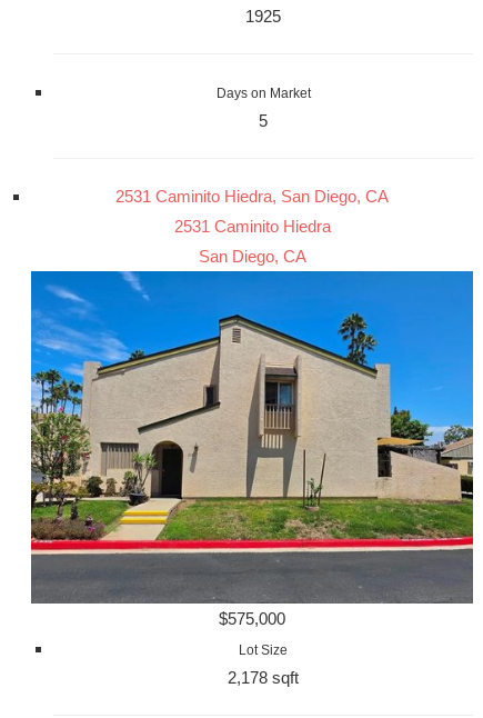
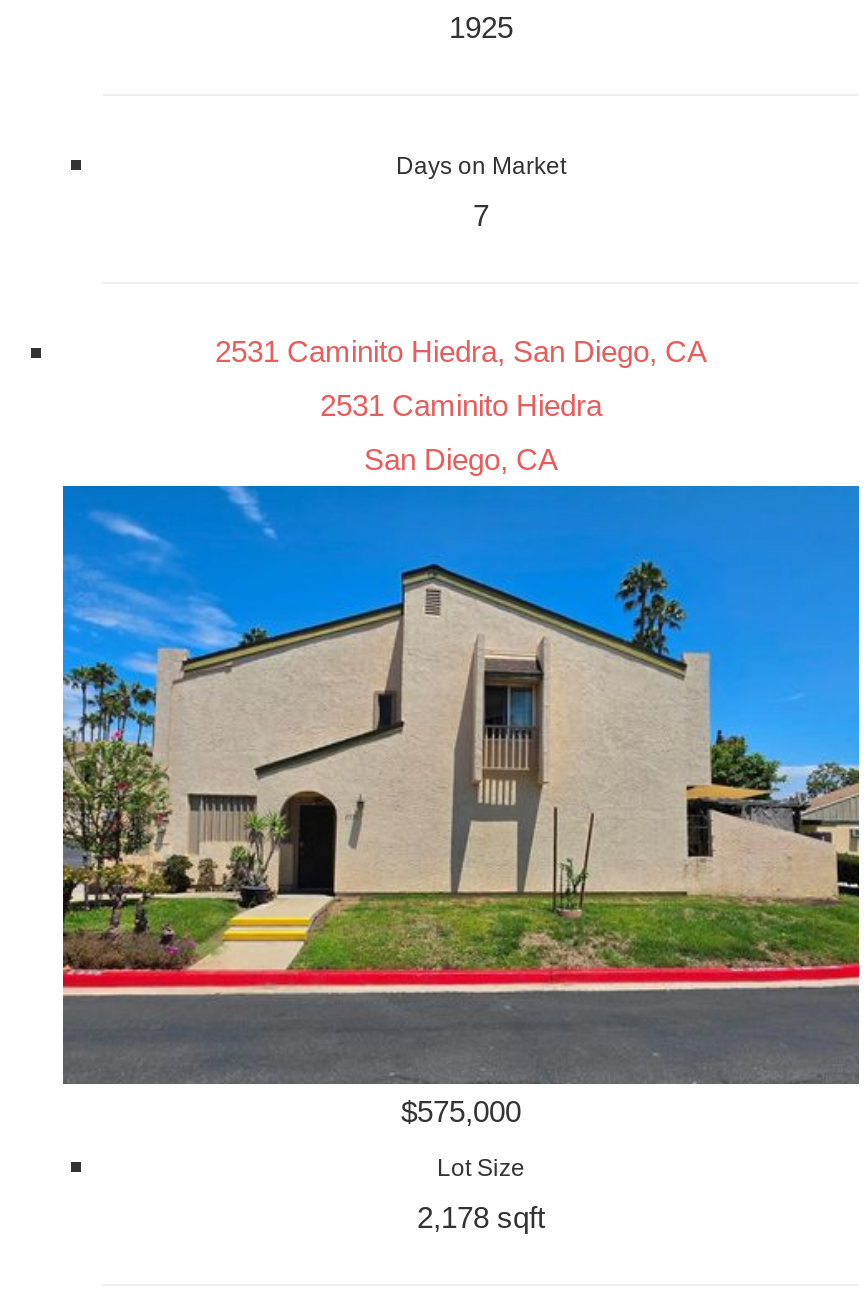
- 5
+ 7
